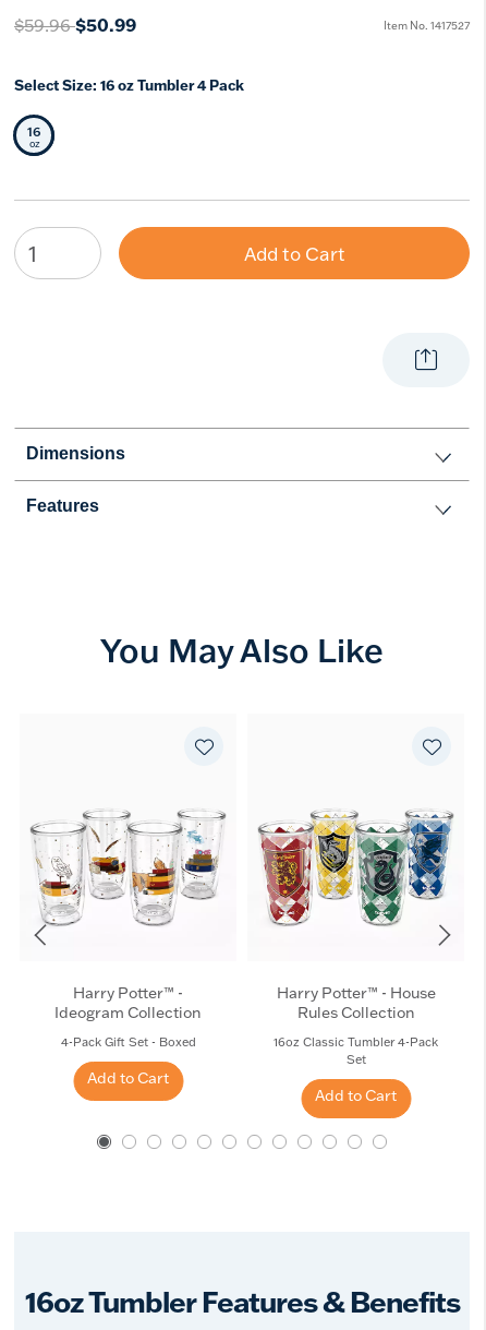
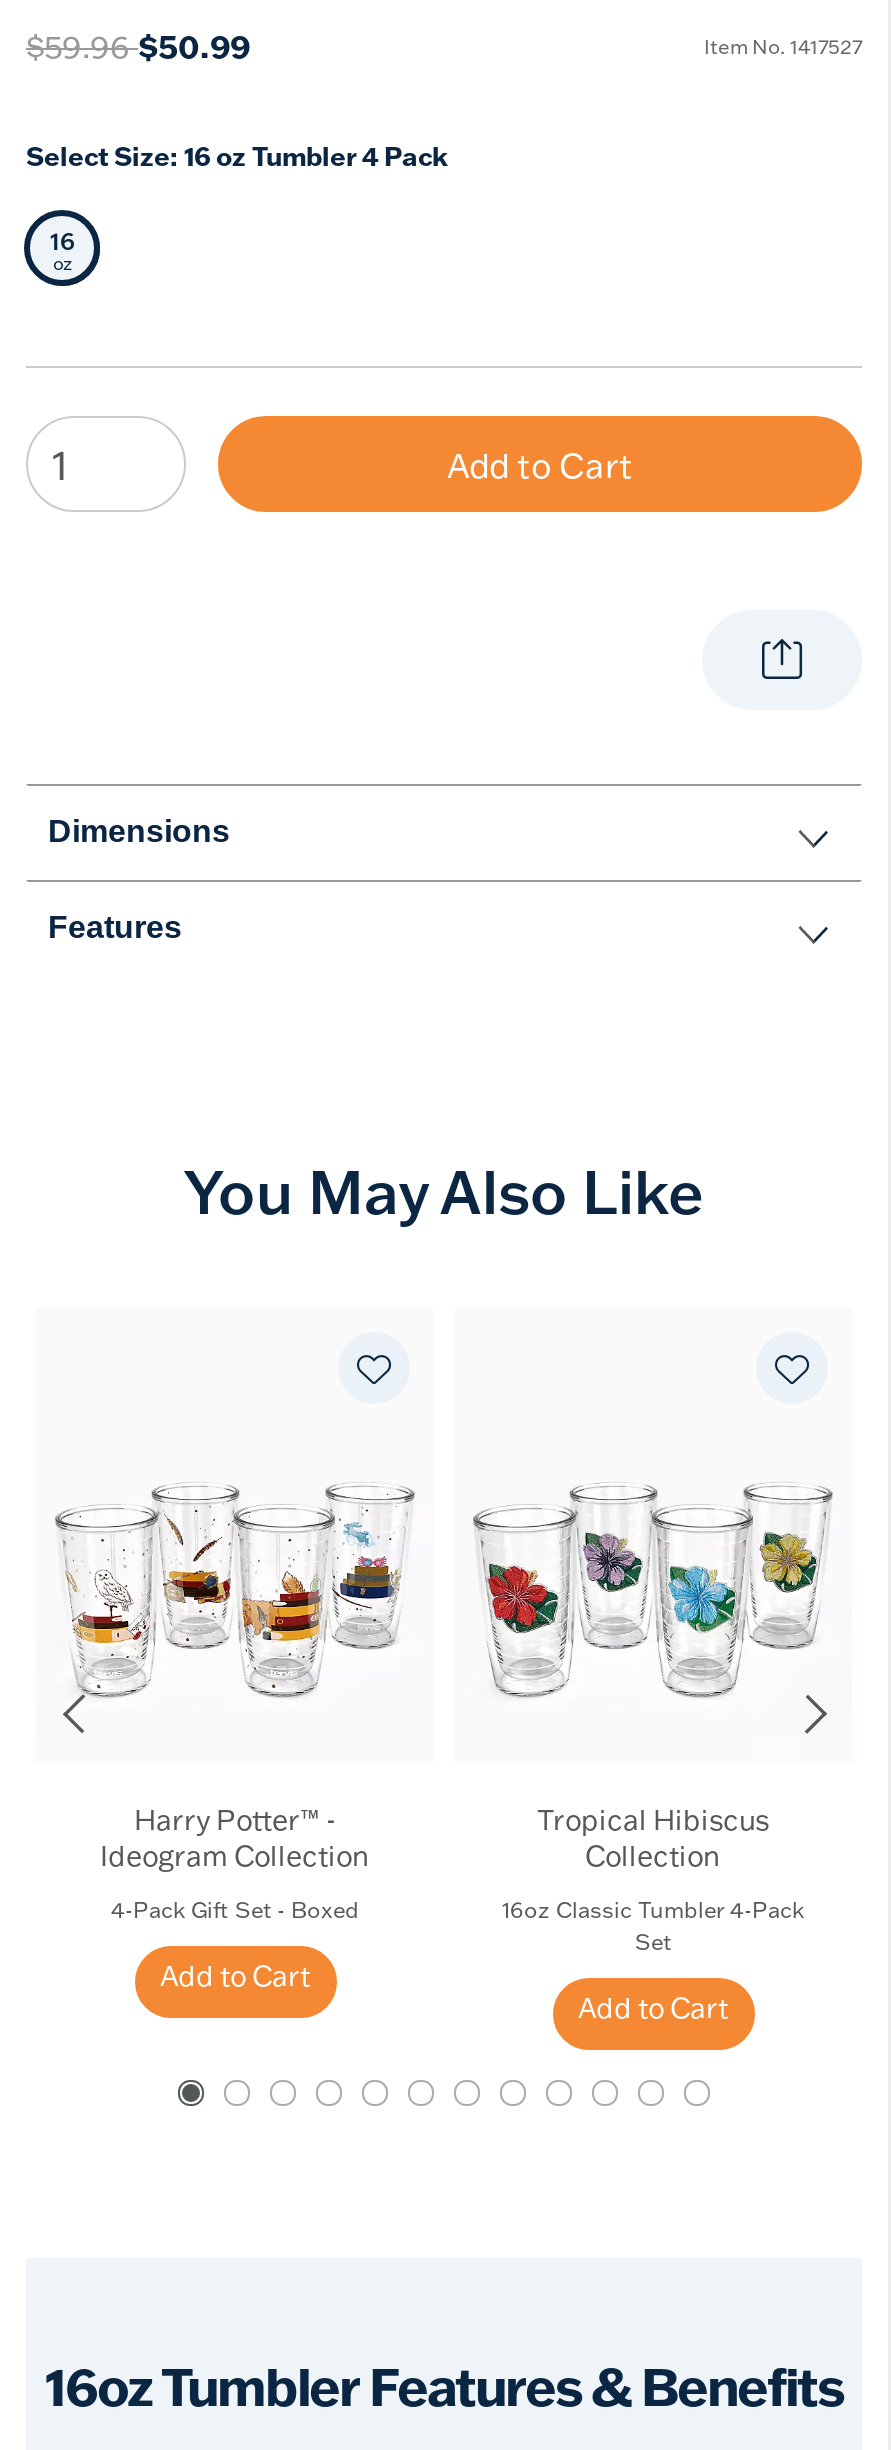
- [image]
+ [image]

- Harry Potter™ - House
- Rules Collection
+ Tropical Hibiscus
+ Collection
